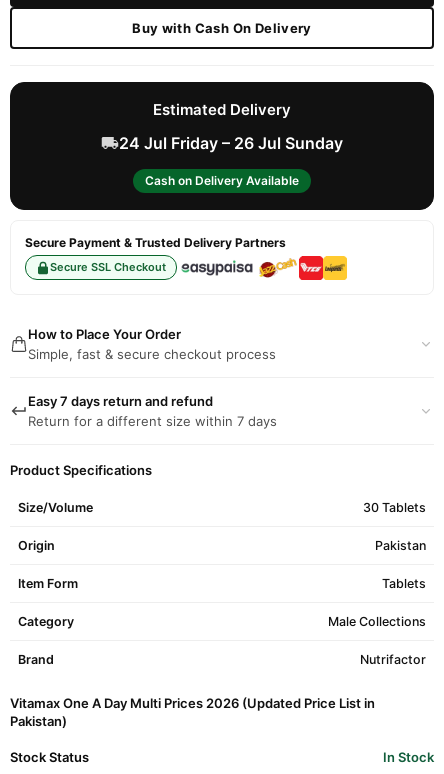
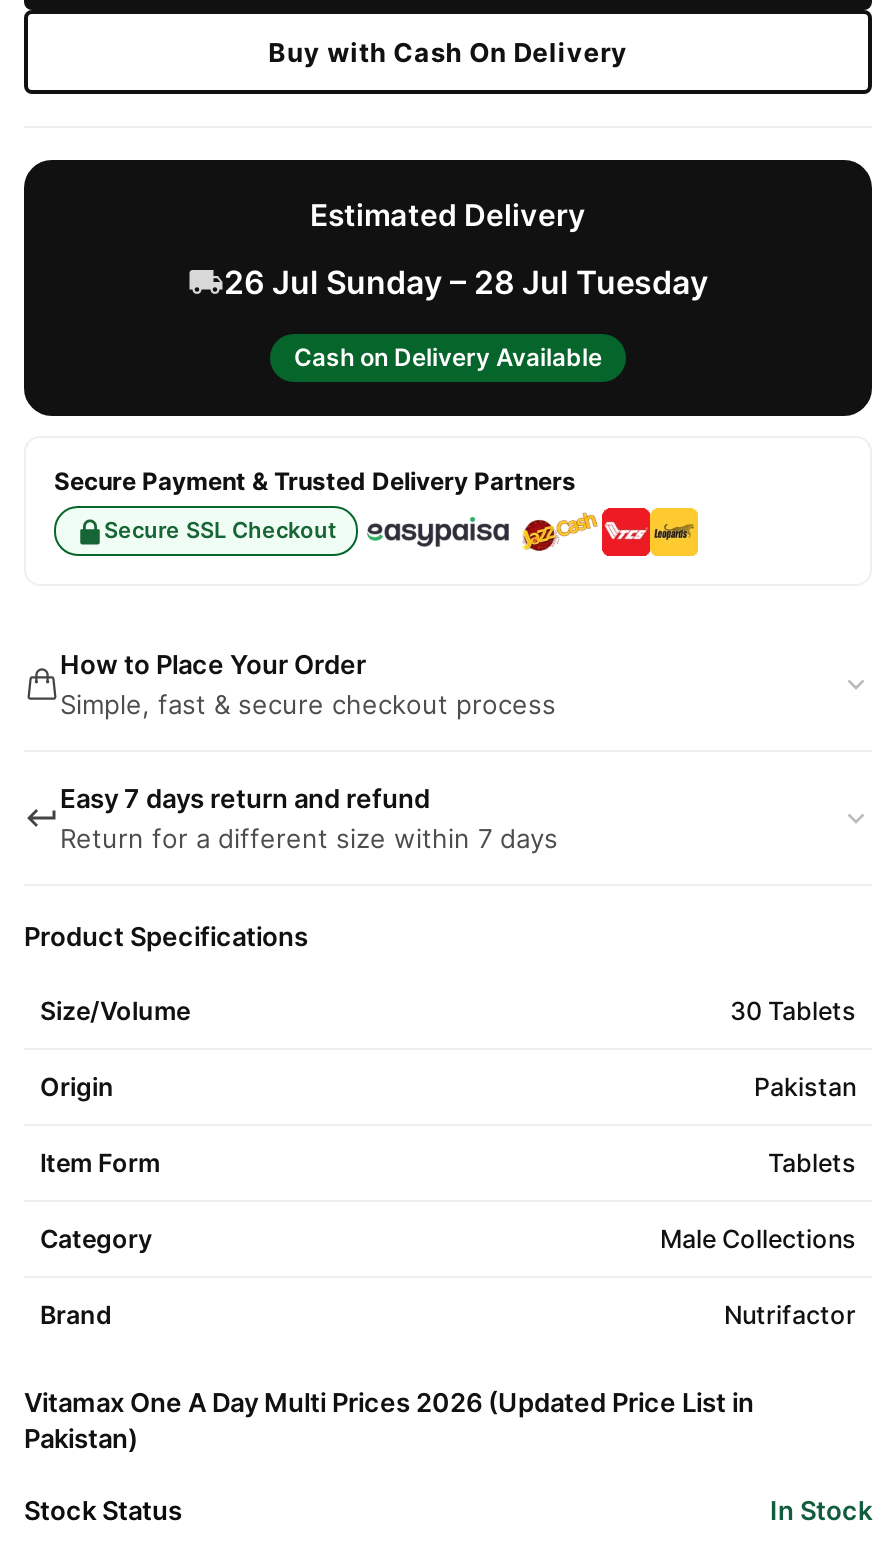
- 24 Jul Friday – 26 Jul Sunday
+ 26 Jul Sunday – 28 Jul Tuesday
